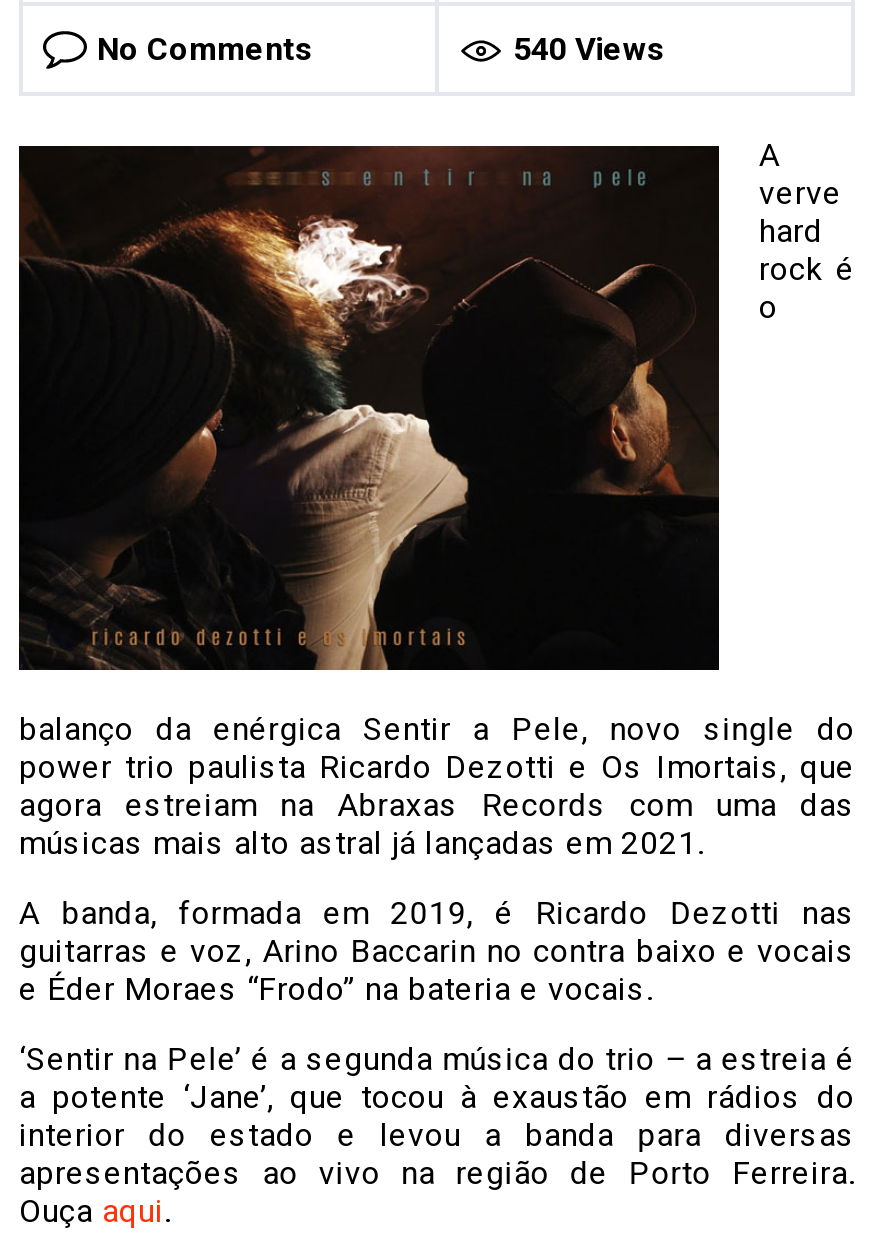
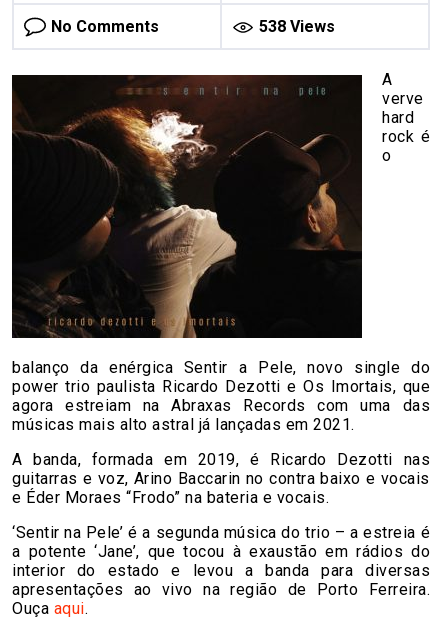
- 540 Views
+ 538 Views
